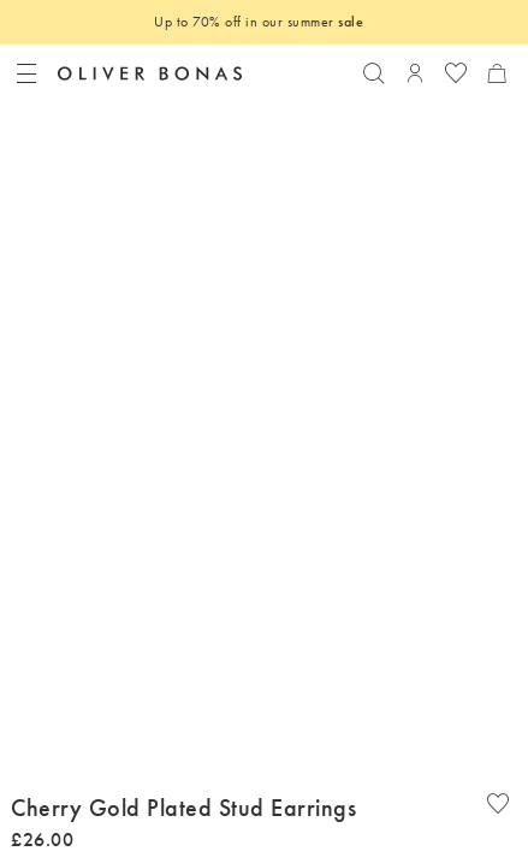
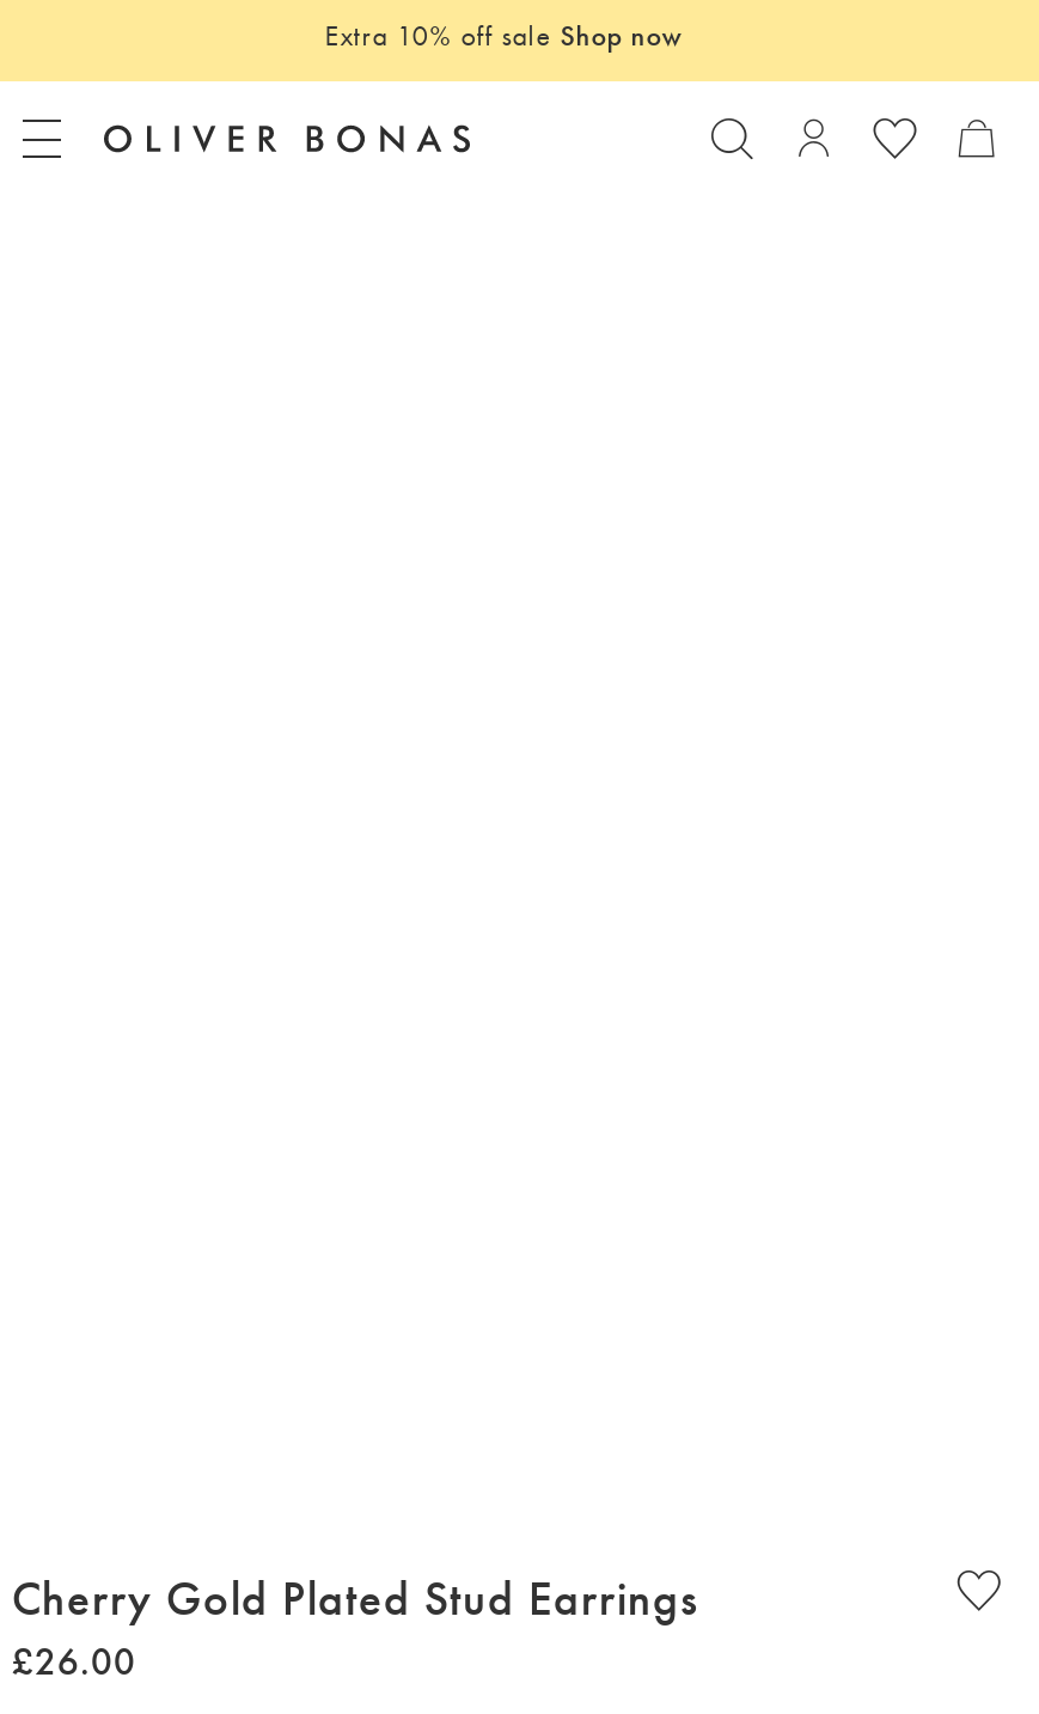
- Up to 70% off in our summer sale
+ Extra 10% off sale Shop now
